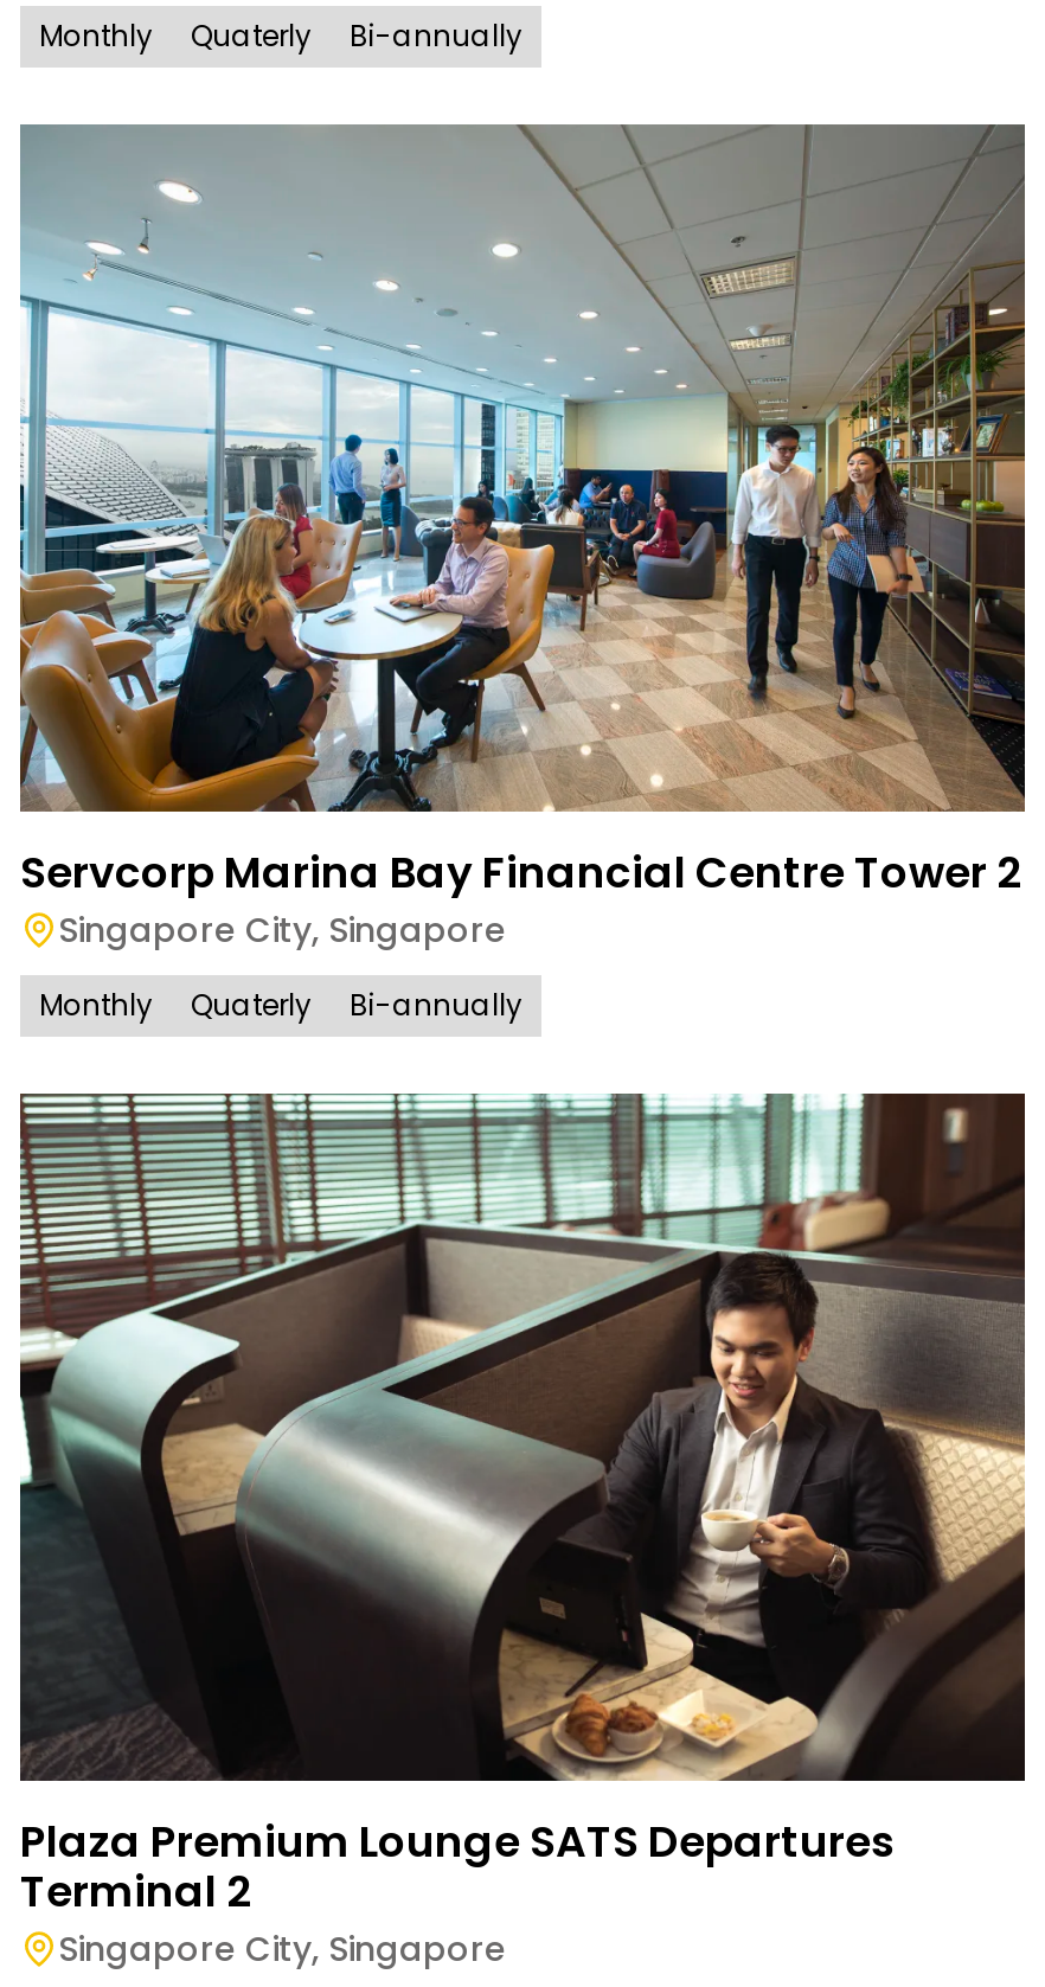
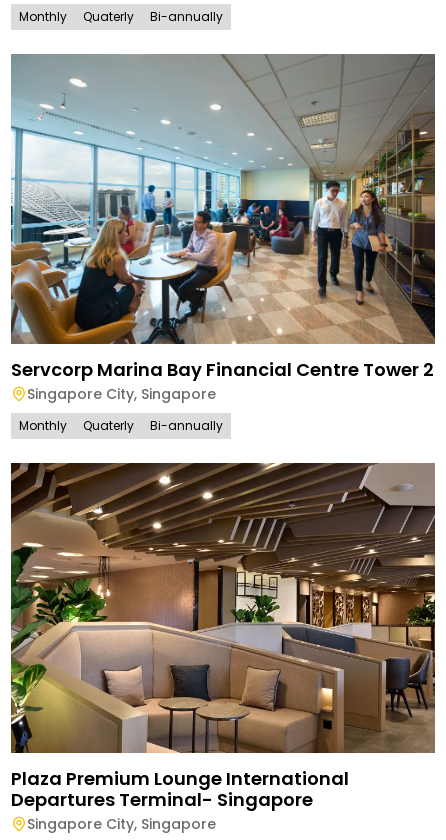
- [image]
- Plaza Premium Lounge SATS Departures
- Terminal 2
+ [image]
+ Plaza Premium Lounge International
+ Departures Terminal- Singapore
